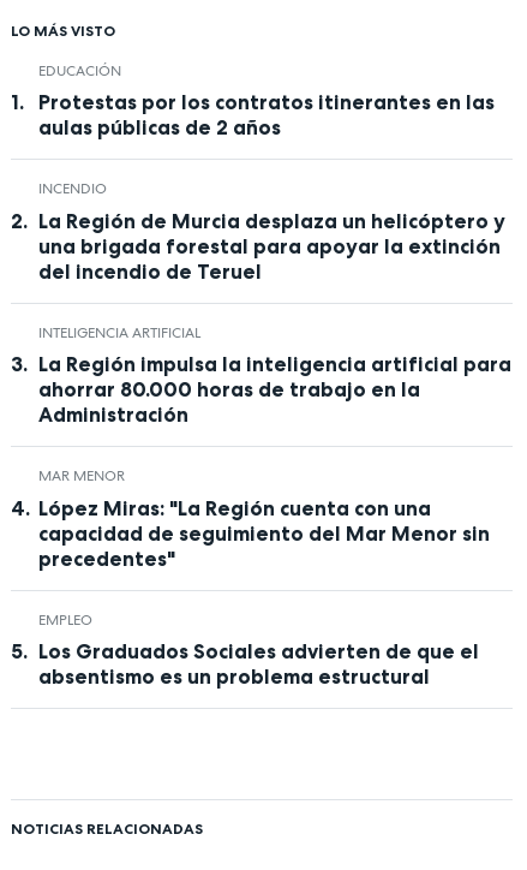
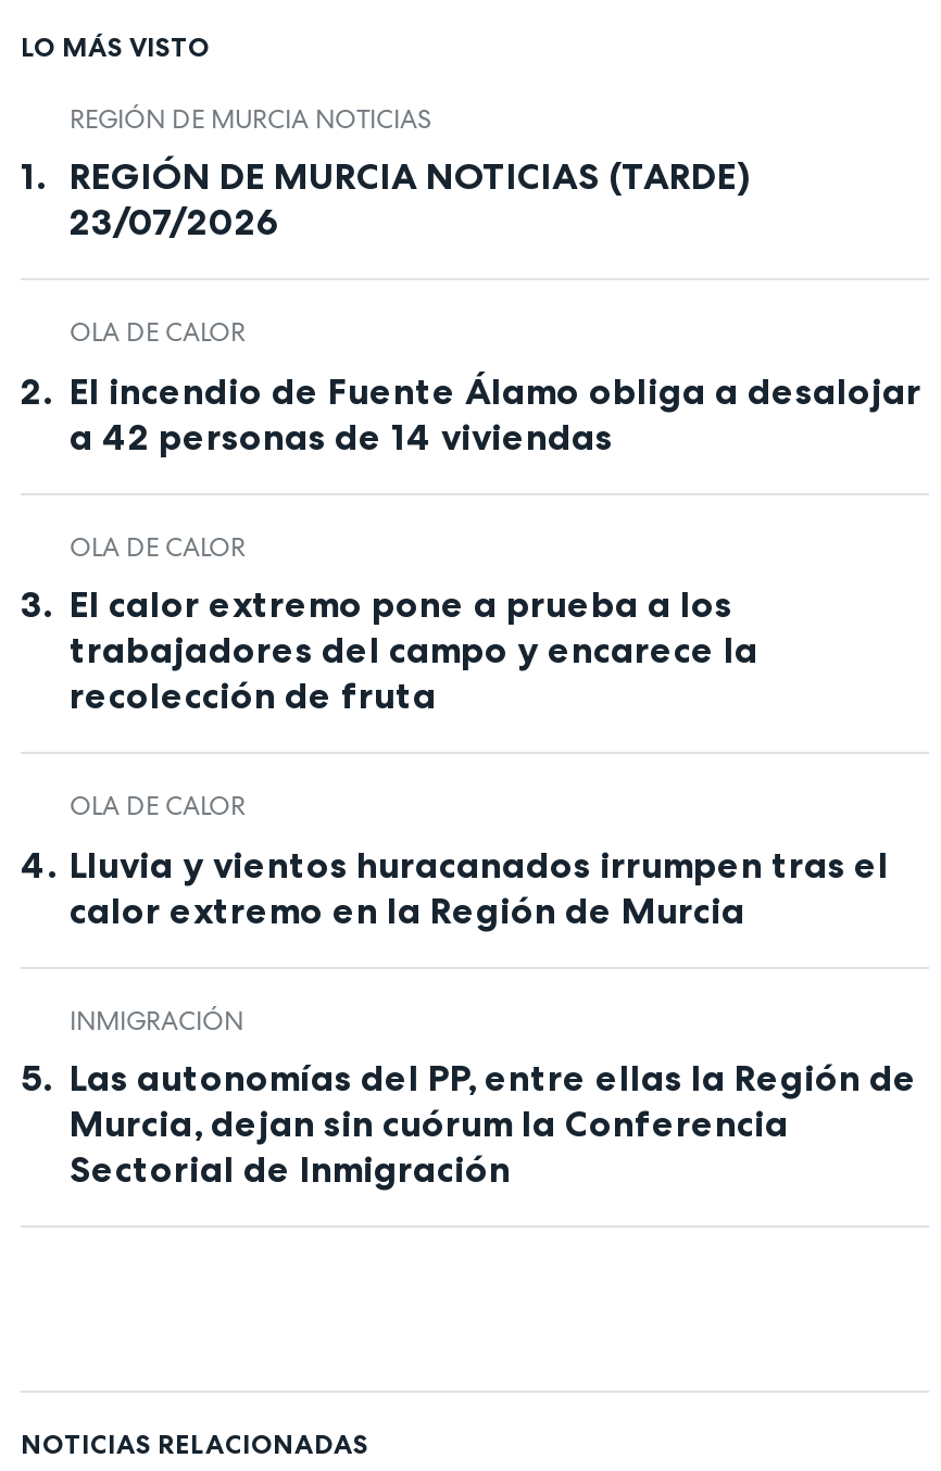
- EDUCACIÓN
- Protestas por los contratos itinerantes en las
- aulas públicas de 2 años
+ REGIÓN DE MURCIA NOTICIAS
+ REGIÓN DE MURCIA NOTICIAS (TARDE)
+ 23/07/2026

- INCENDIO
- La Región de Murcia desplaza un helicóptero y
- una brigada forestal para apoyar la extinción
- del incendio de Teruel
+ OLA DE CALOR
+ El incendio de Fuente Álamo obliga a desalojar
+ a 42 personas de 14 viviendas

- INTELIGENCIA ARTIFICIAL
- La Región impulsa la inteligencia artificial para
- ahorrar 80.000 horas de trabajo en la
- Administración
+ OLA DE CALOR
+ El calor extremo pone a prueba a los
+ trabajadores del campo y encarece la
+ recolección de fruta

- MAR MENOR
- López Miras: "La Región cuenta con una
- capacidad de seguimiento del Mar Menor sin
- precedentes"
+ OLA DE CALOR
+ Lluvia y vientos huracanados irrumpen tras el
+ calor extremo en la Región de Murcia

- EMPLEO
- Los Graduados Sociales advierten de que el
- absentismo es un problema estructural
+ INMIGRACIÓN
+ Las autonomías del PP, entre ellas la Región de
+ Murcia, dejan sin cuórum la Conferencia
+ Sectorial de Inmigración
